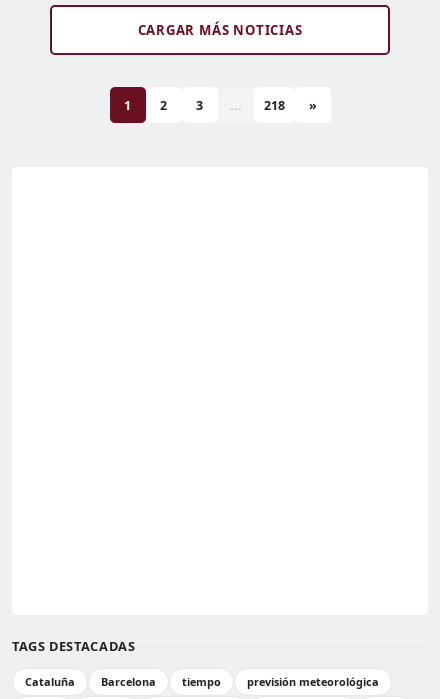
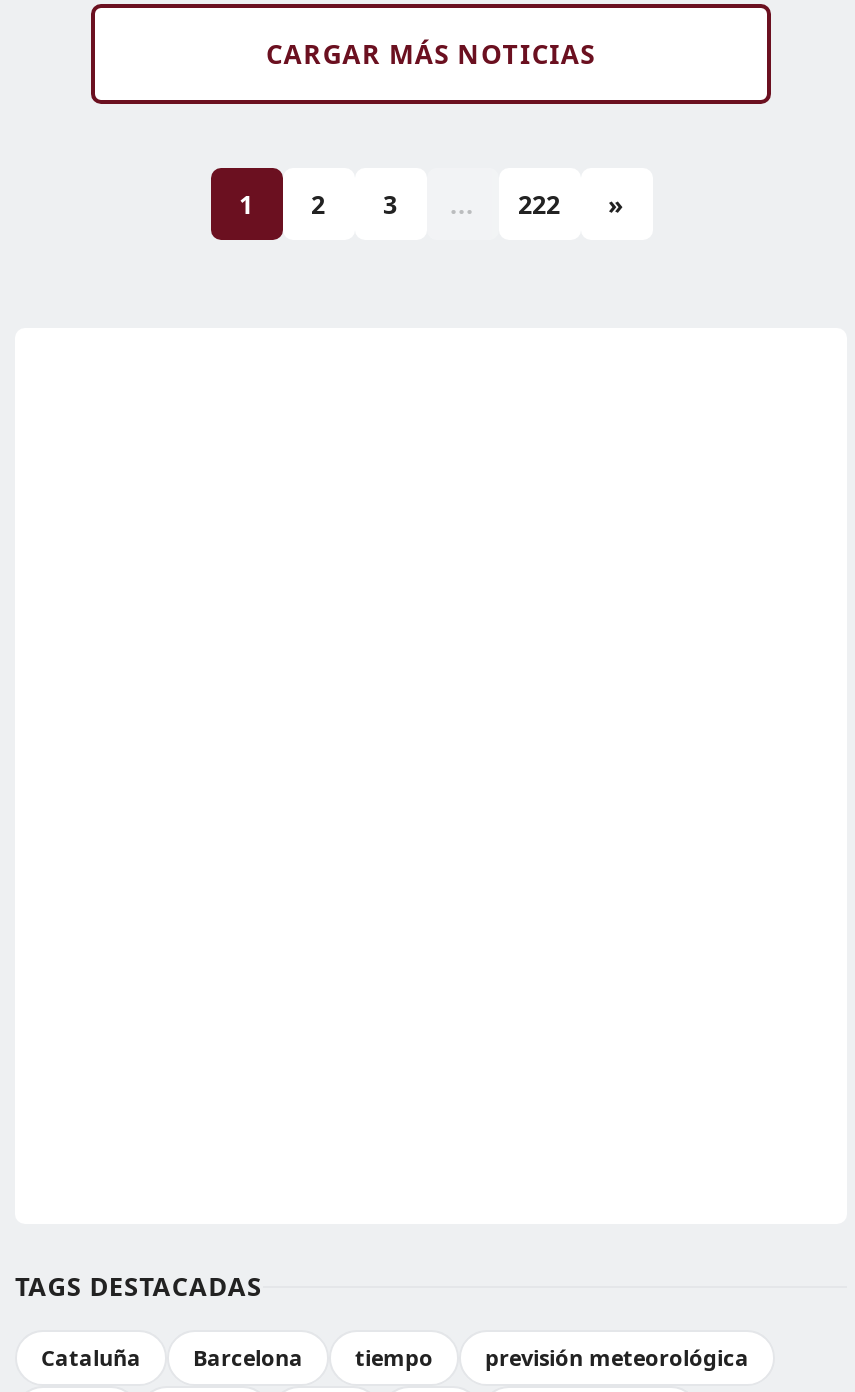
- 218
+ 222
